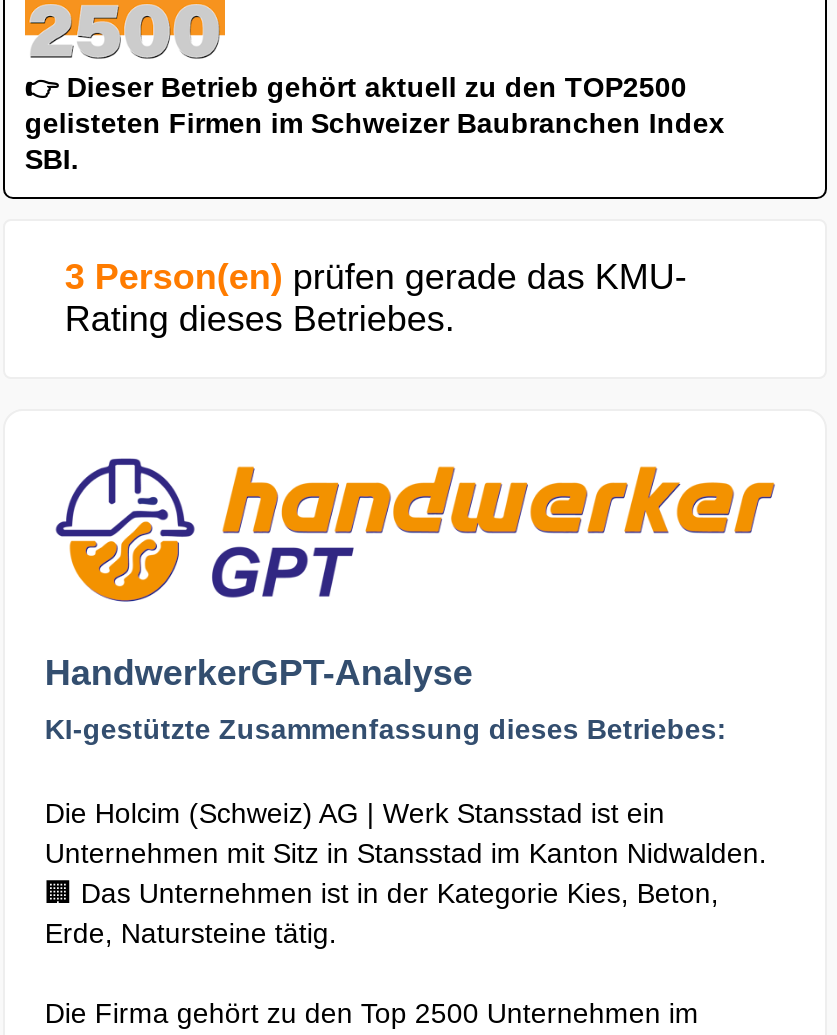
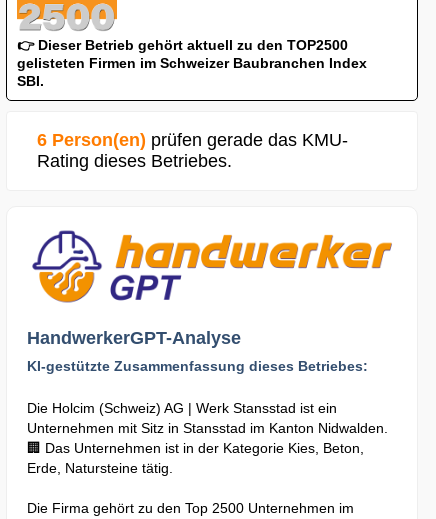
- 3 Person(en) prüfen gerade das KMU-
+ 6 Person(en) prüfen gerade das KMU-
